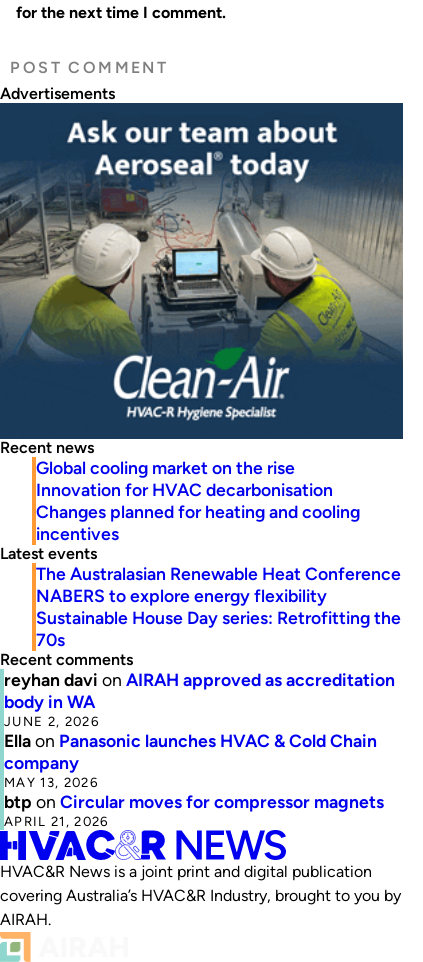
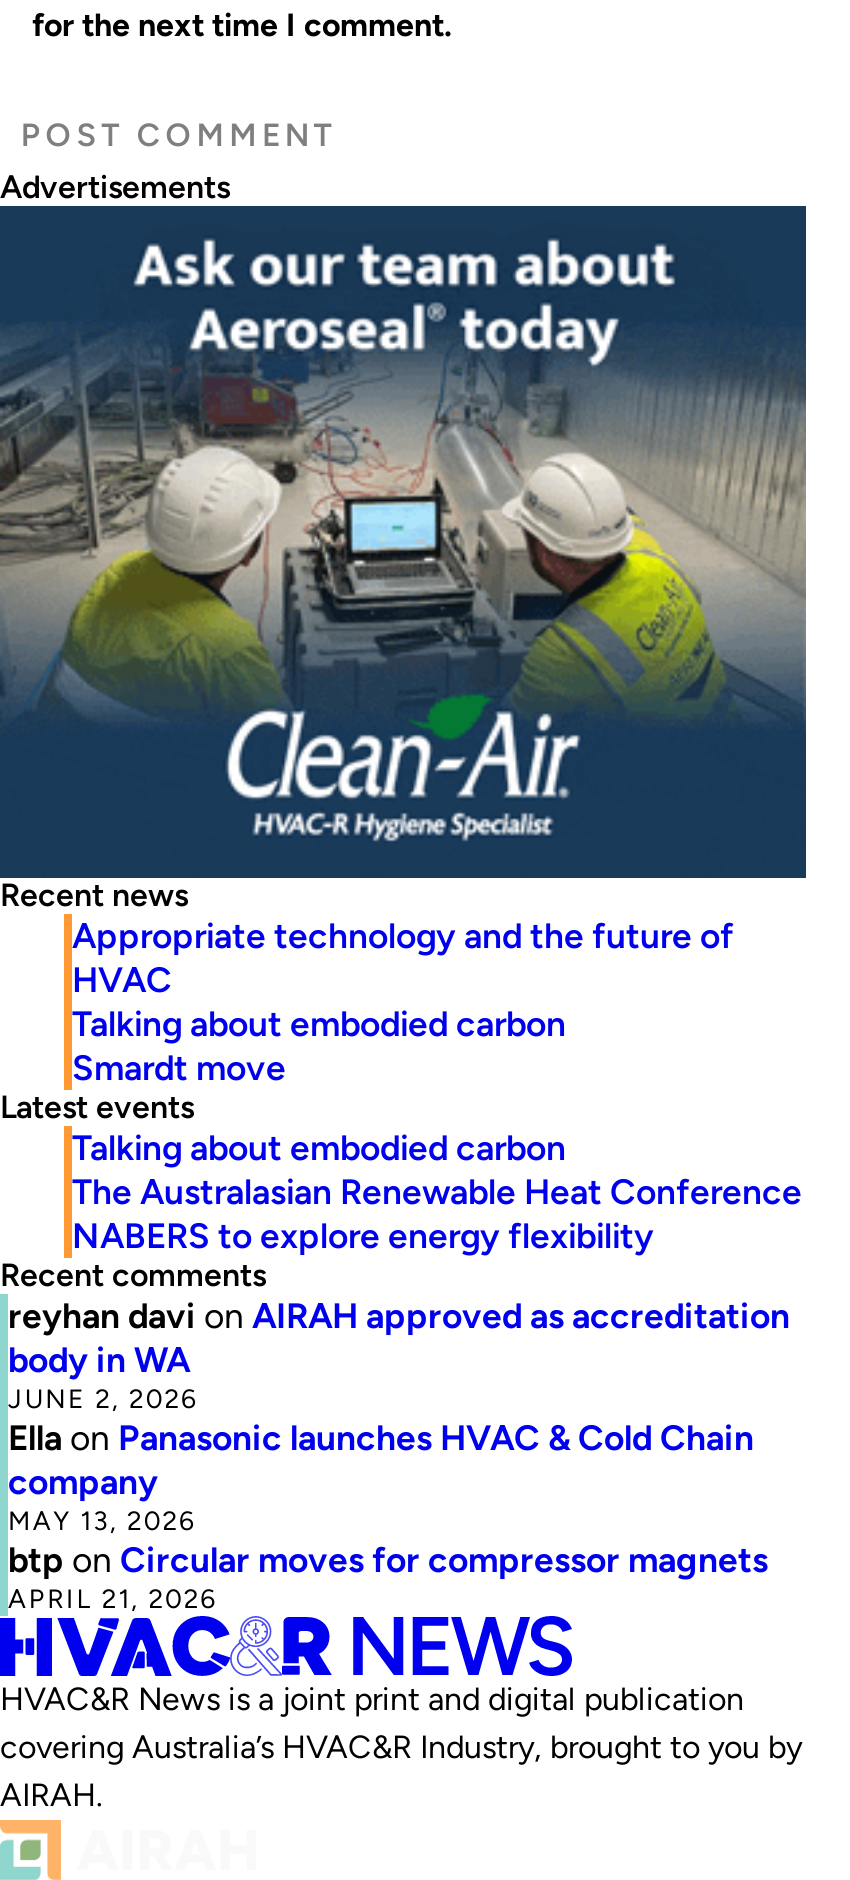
- Global cooling market on the rise
- Innovation for HVAC decarbonisation
- Changes planned for heating and cooling
- incentives
+ Appropriate technology and the future of
+ HVAC
+ Talking about embodied carbon
+ Smardt move

+ Talking about embodied carbon

moved down: The Australasian Renewable Heat Conference | NABERS to explore energy flexibility

- Sustainable House Day series: Retrofitting the
- 70s
